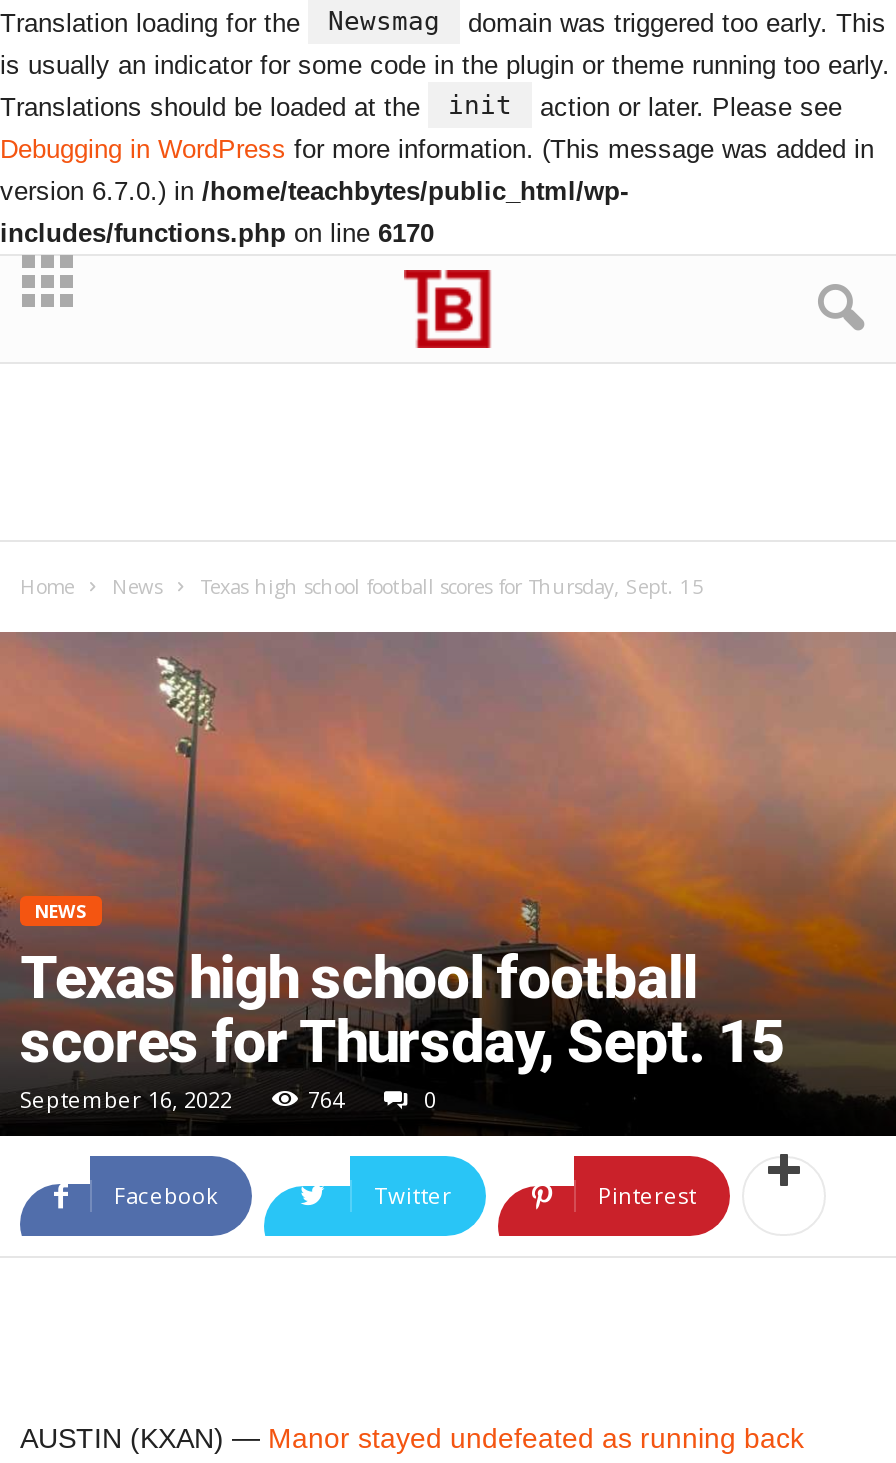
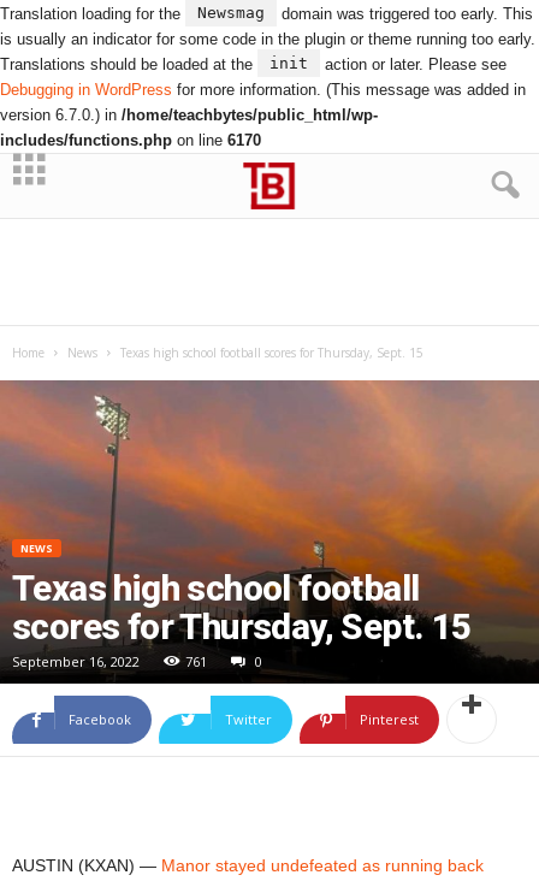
- 764
+ 761
